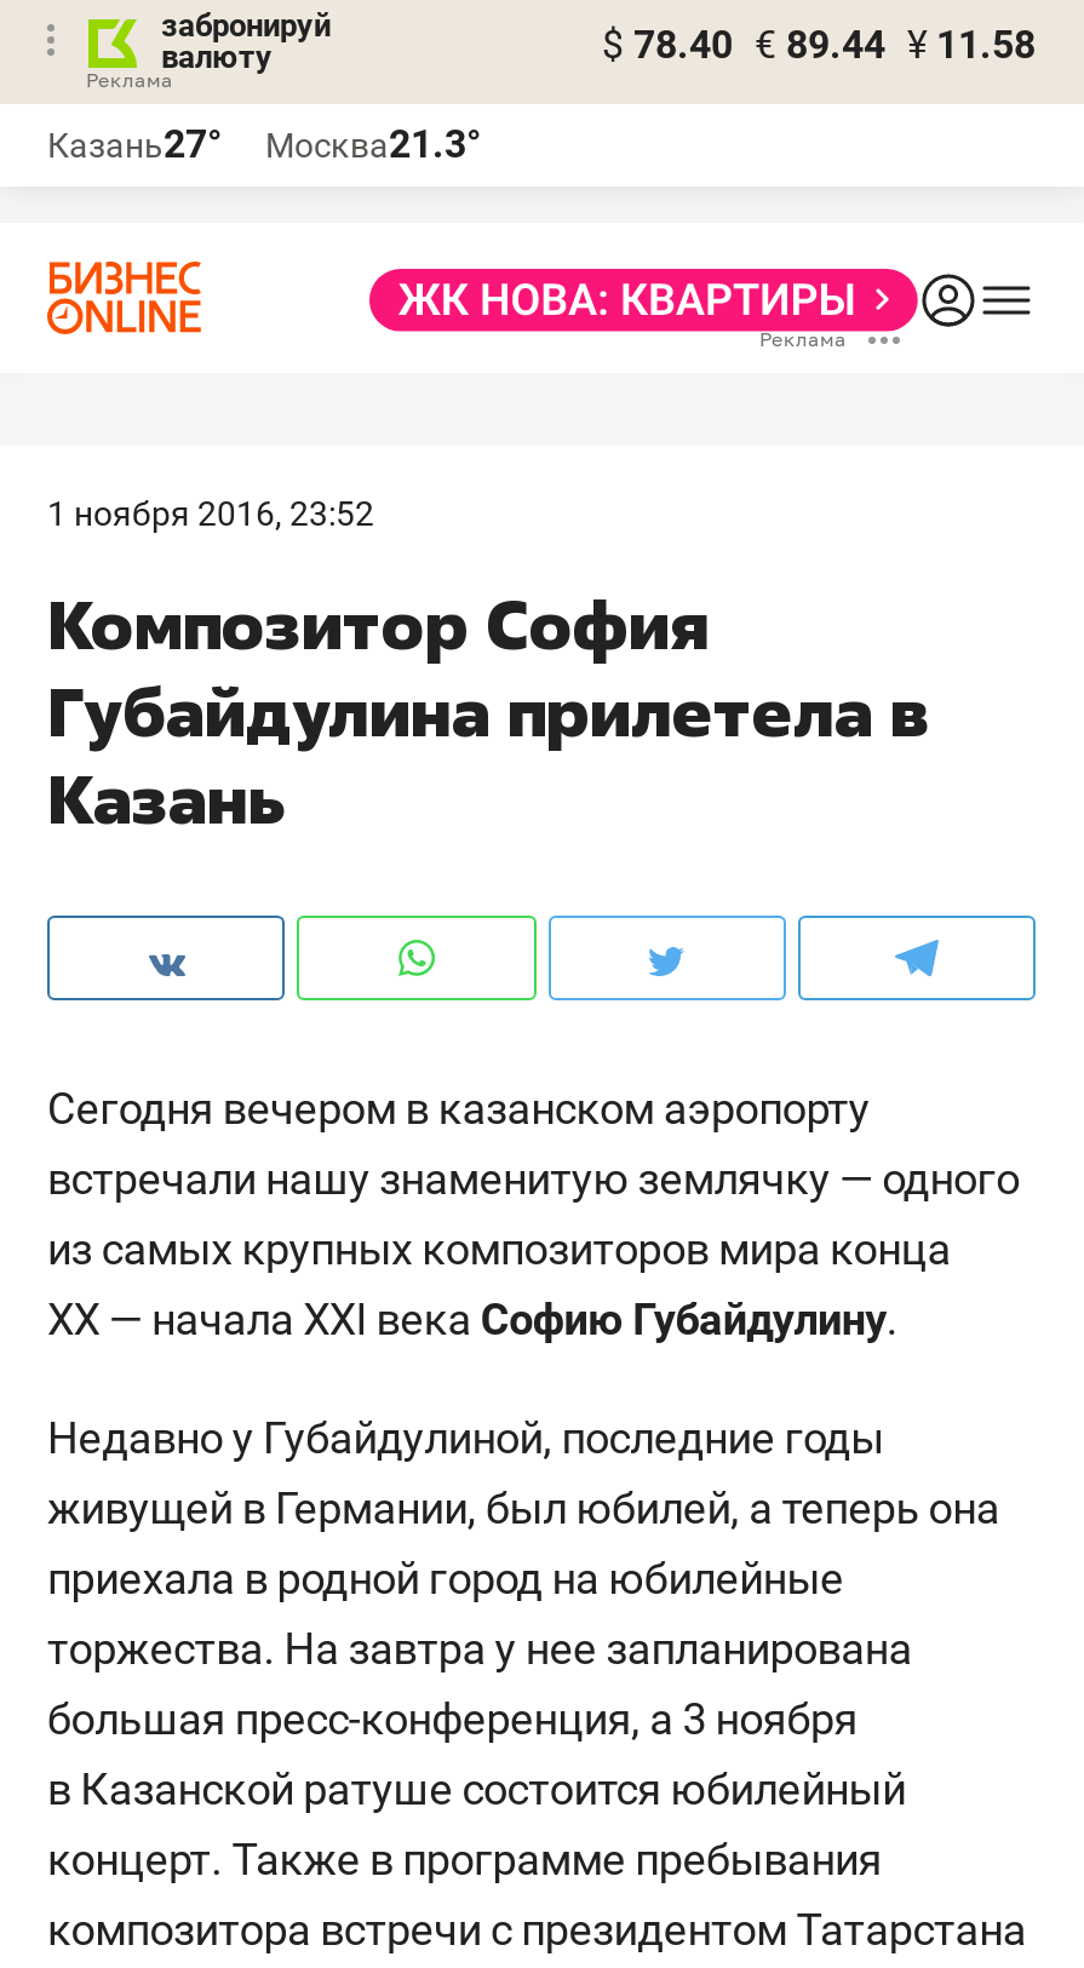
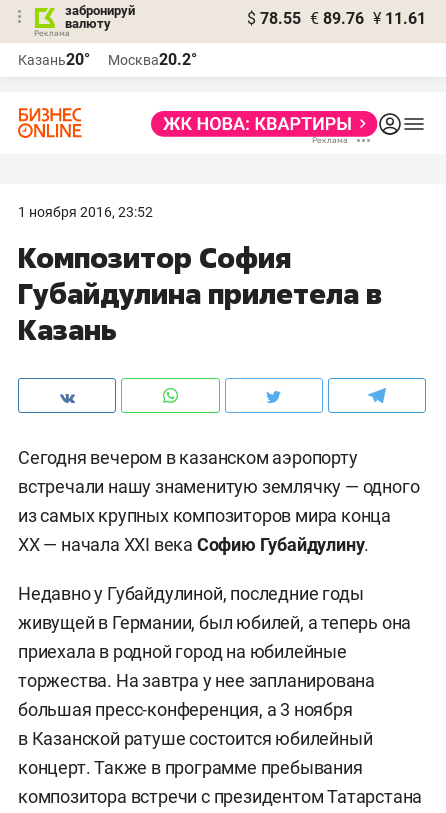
- $ 78.40 € 89.44 ¥ 11.58
+ $ 78.55 € 89.76 ¥ 11.61

- Казань27°
+ Казань20°

- Москва21.3°
+ Москва20.2°
